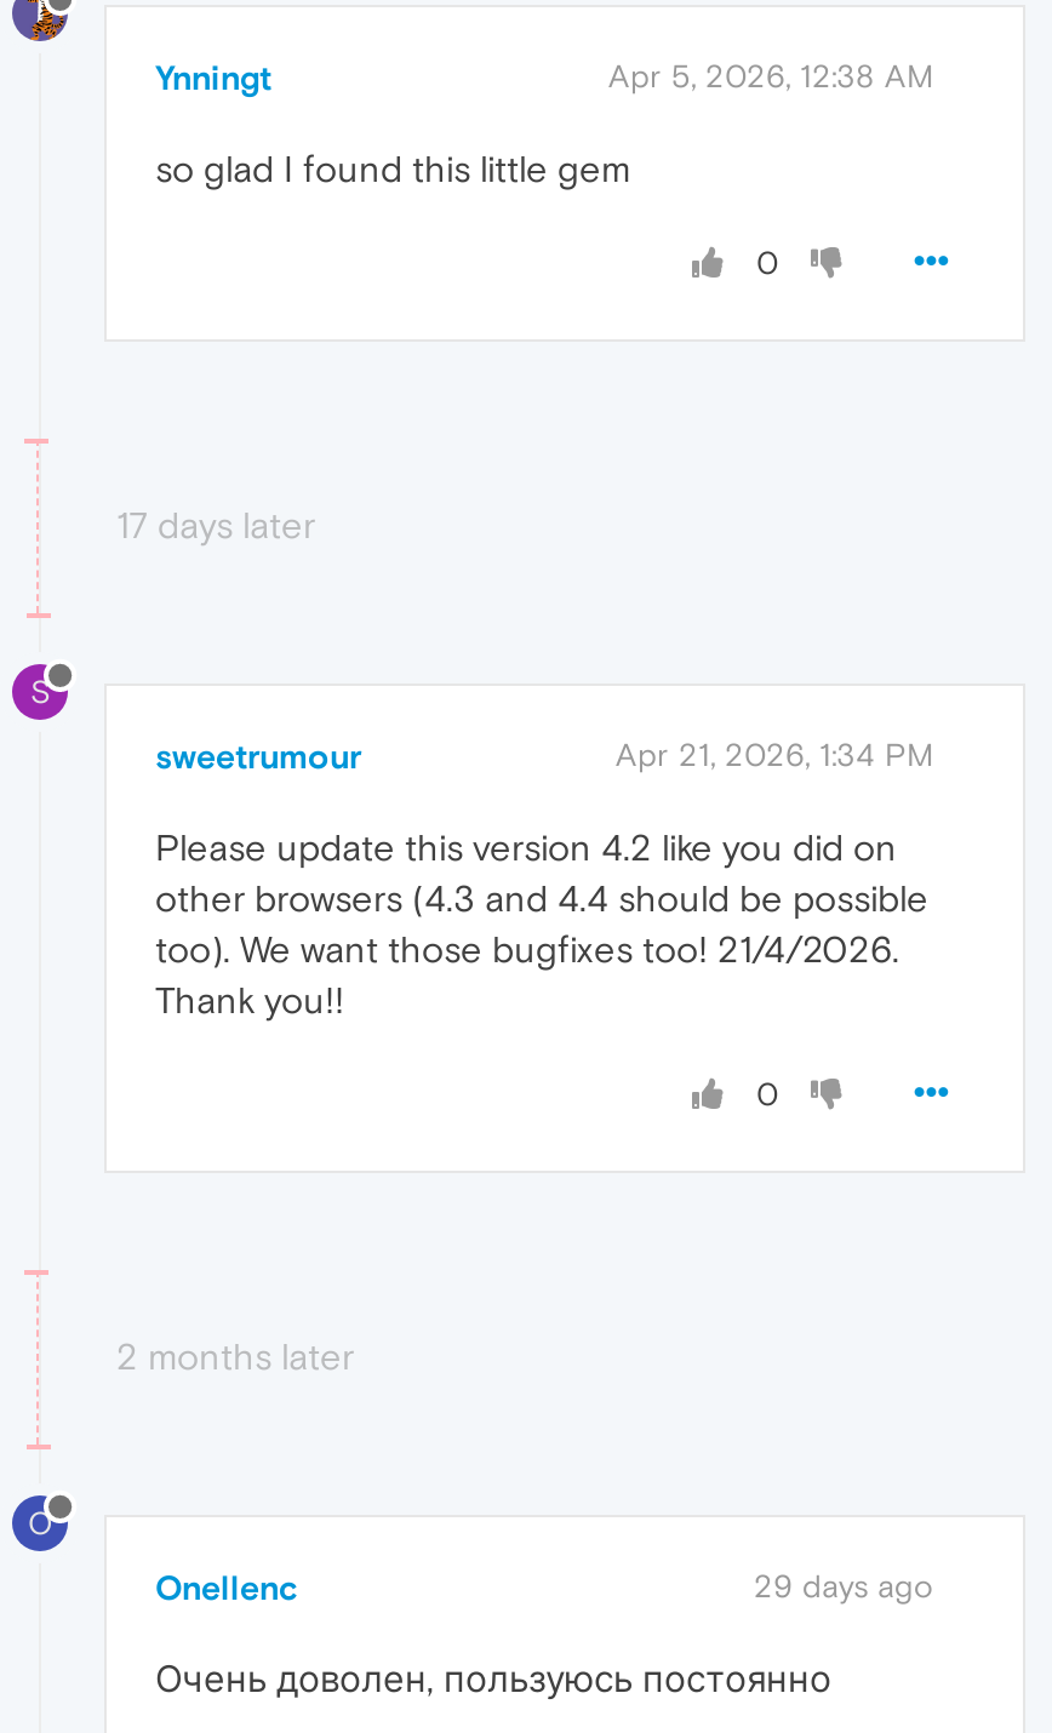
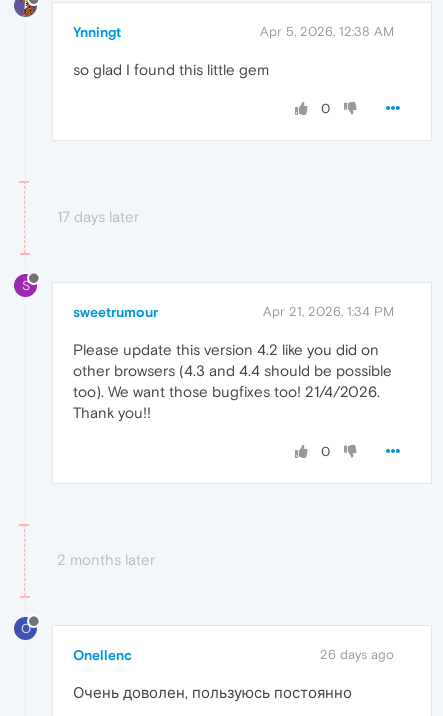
- 29 days ago
+ 26 days ago
